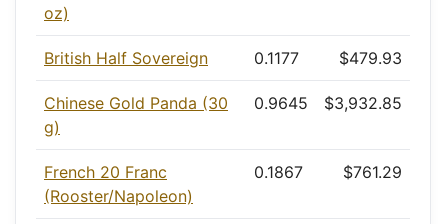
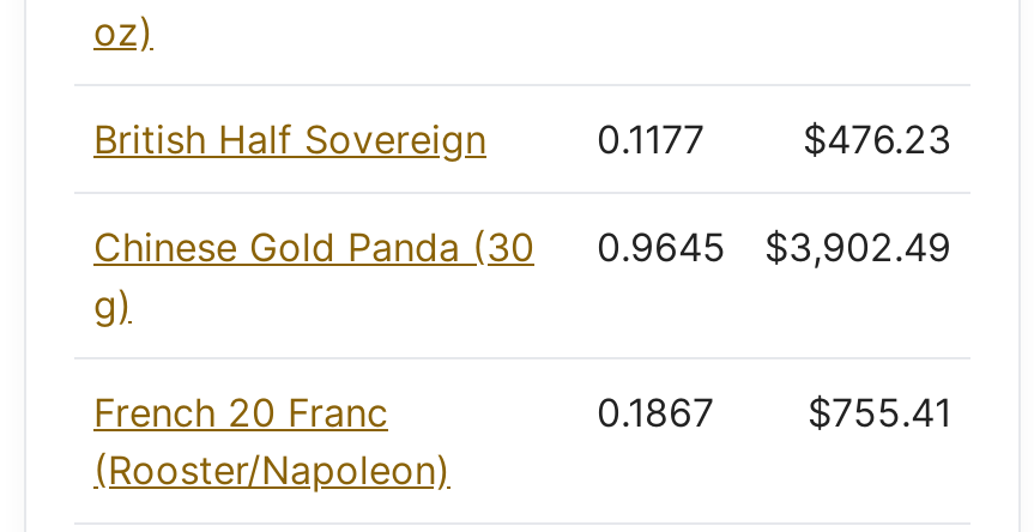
- $479.93
+ $476.23

- Chinese Gold Panda (30 0.9645 $3,932.85
+ Chinese Gold Panda (30 0.9645 $3,902.49

- 0.1867 $761.29
+ 0.1867 $755.41
